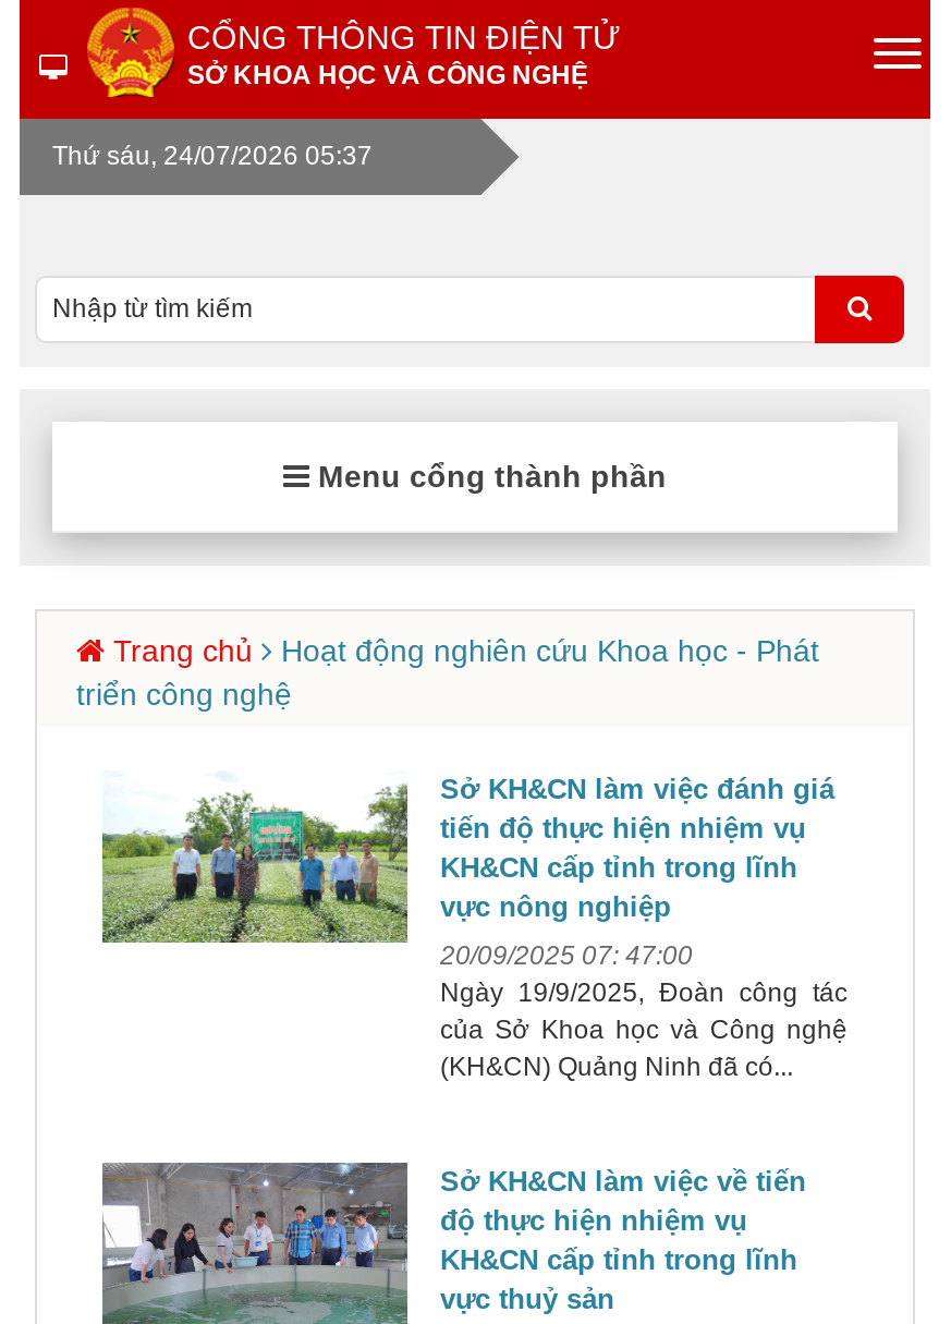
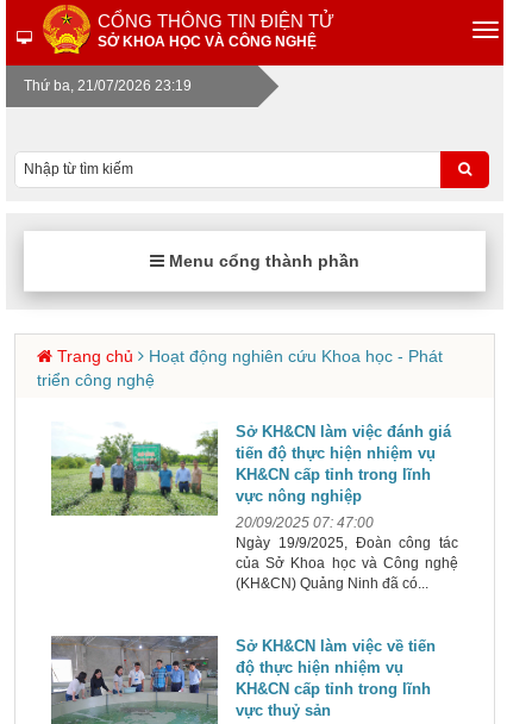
- Thứ sáu, 24/07/2026 05:37
+ Thứ ba, 21/07/2026 23:19
